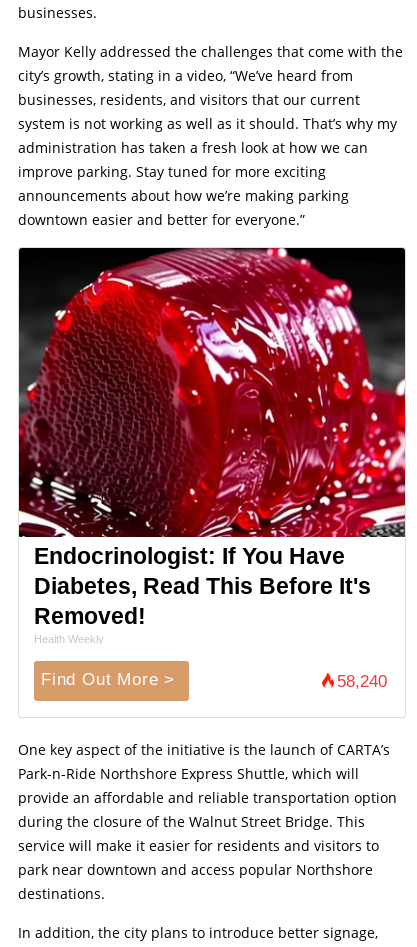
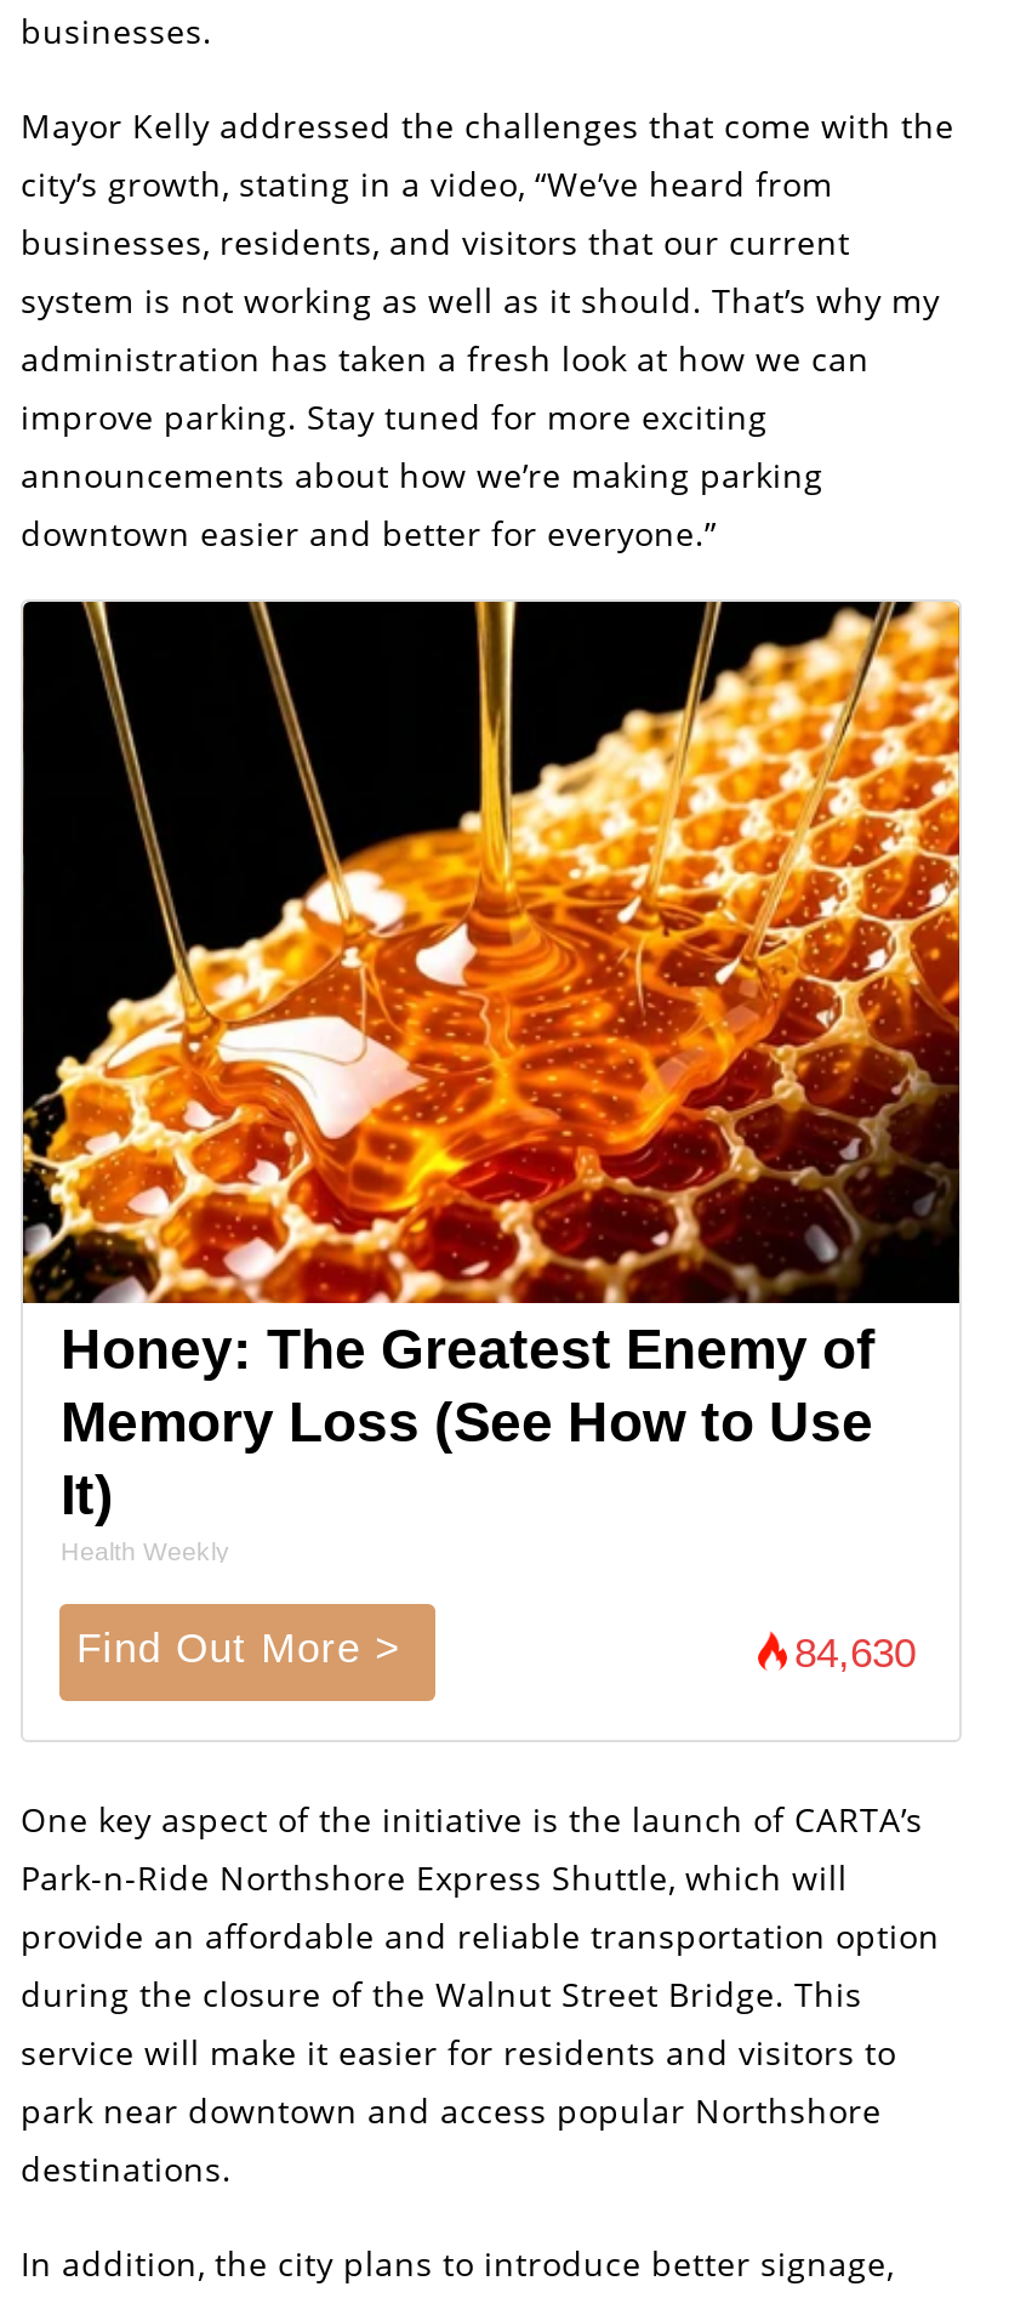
- [image]
- Endocrinologist: If You Have
- Diabetes, Read This Before It's
- Removed!
+ [image]
+ Honey: The Greatest Enemy of
+ Memory Loss (See How to Use
+ It)

- 58,240
+ 84,630
